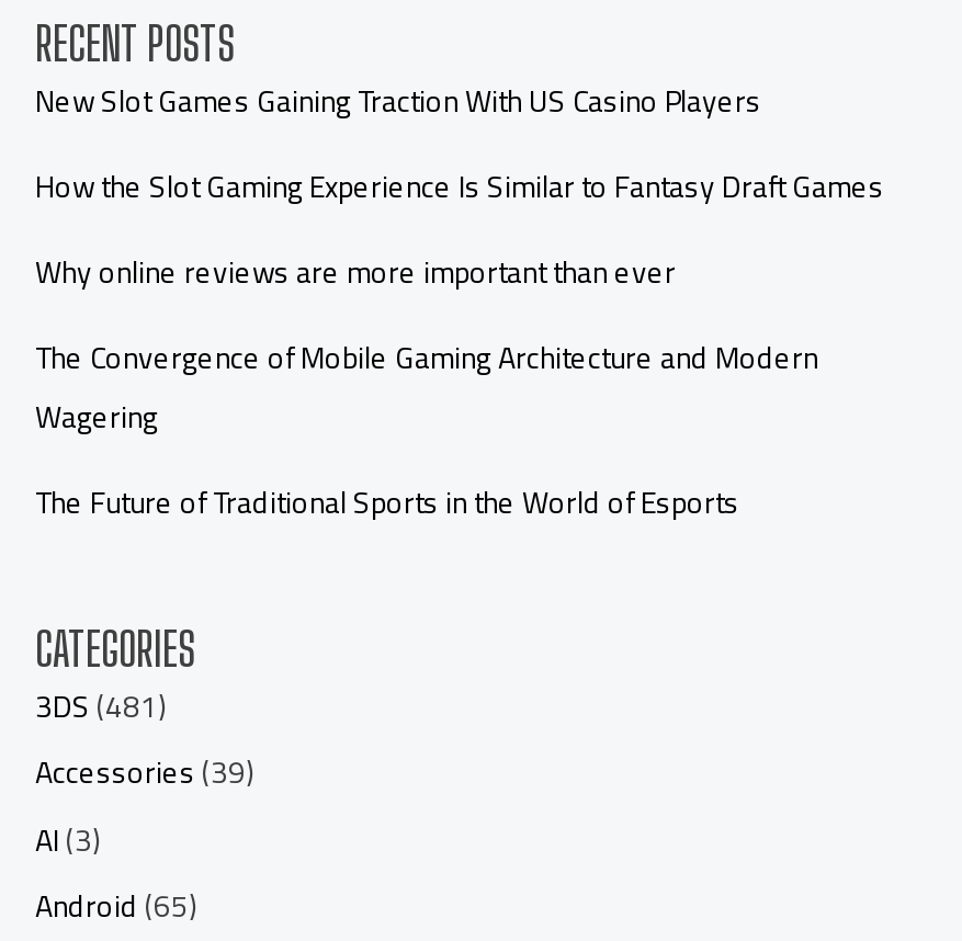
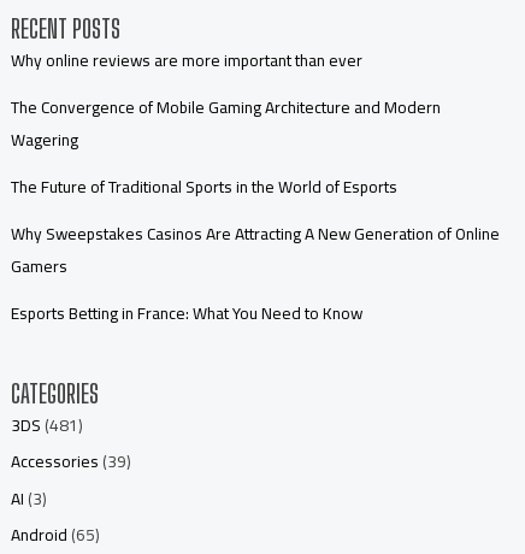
- New Slot Games Gaining Traction With US Casino Players
- How the Slot Gaming Experience Is Similar to Fantasy Draft Games

moved up: Why online reviews are more important than ever | The Convergence of Mobile Gaming Architecture and Modern | Wagering | The Future of Traditional Sports in the World of Esports

+ Why Sweepstakes Casinos Are Attracting A New Generation of Online
+ Gamers
+ Esports Betting in France: What You Need to Know
